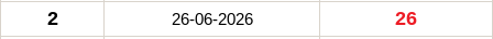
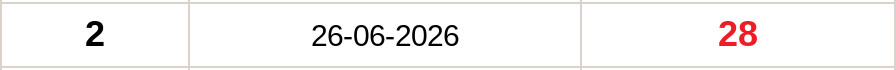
- 26
+ 28
